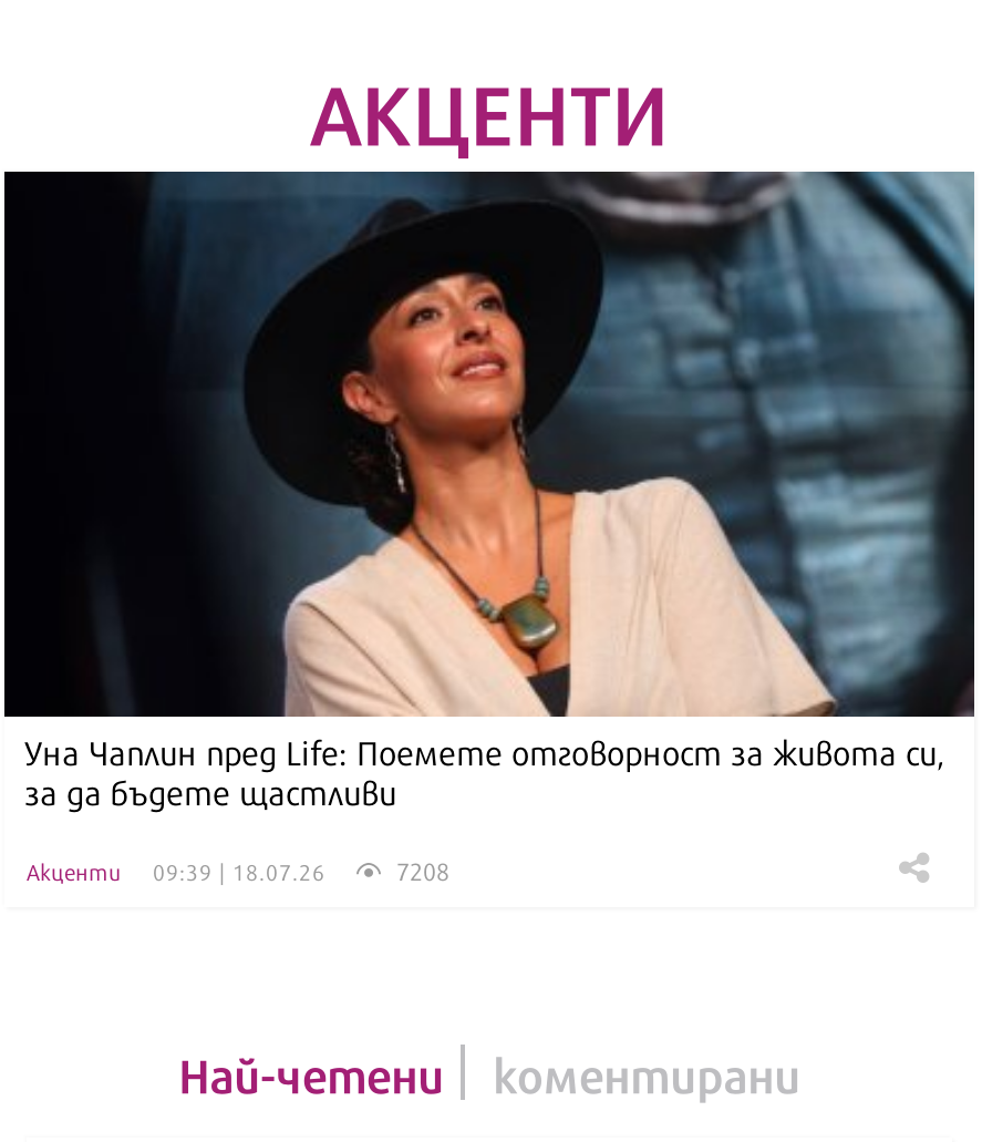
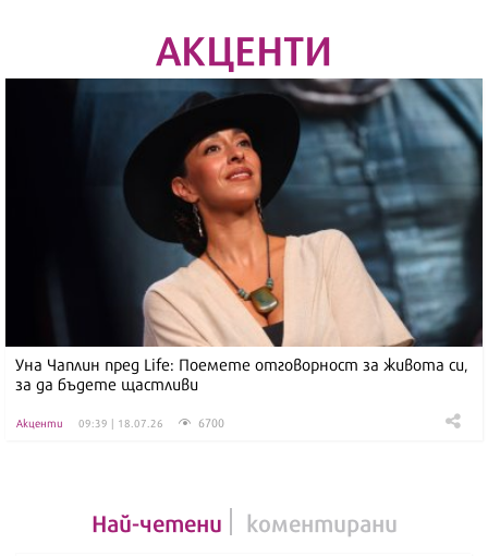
- 7208
+ 6700
